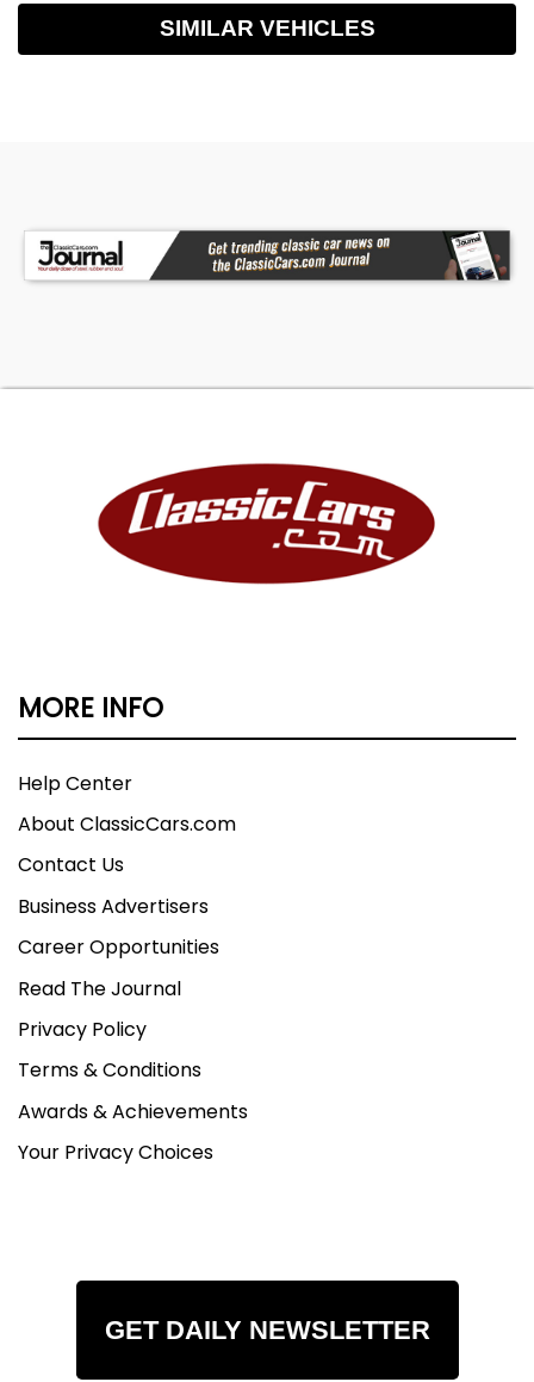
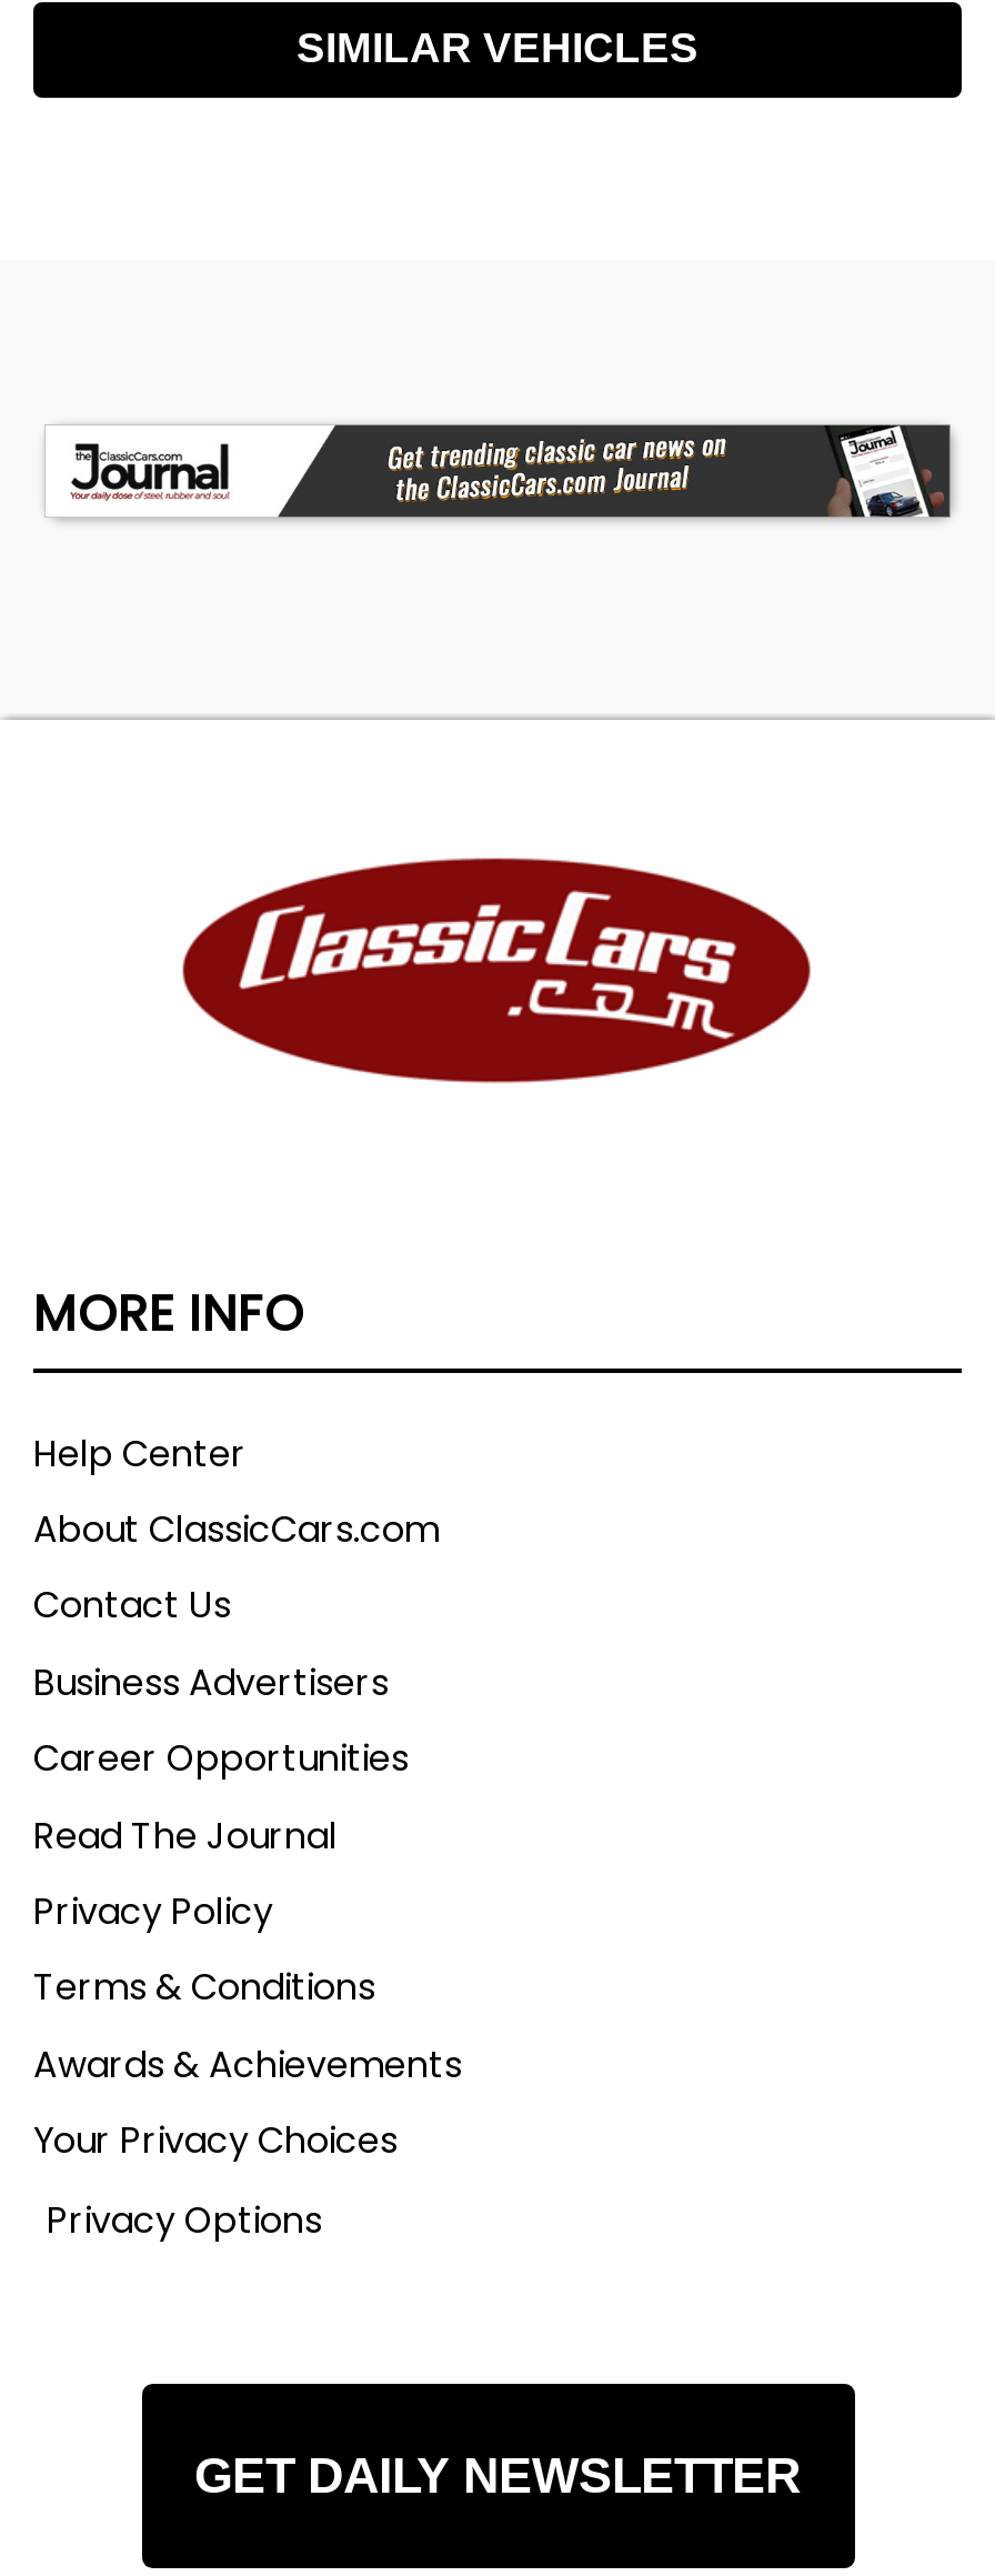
+ Privacy Options
